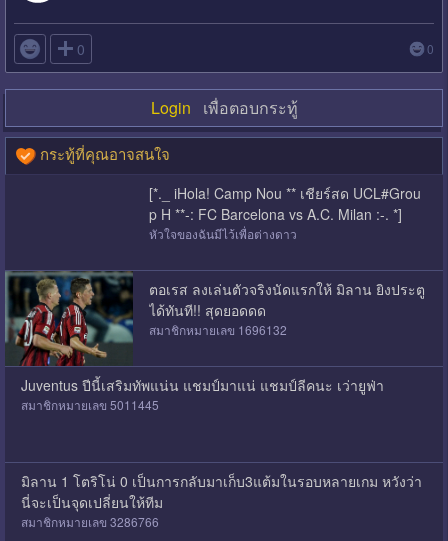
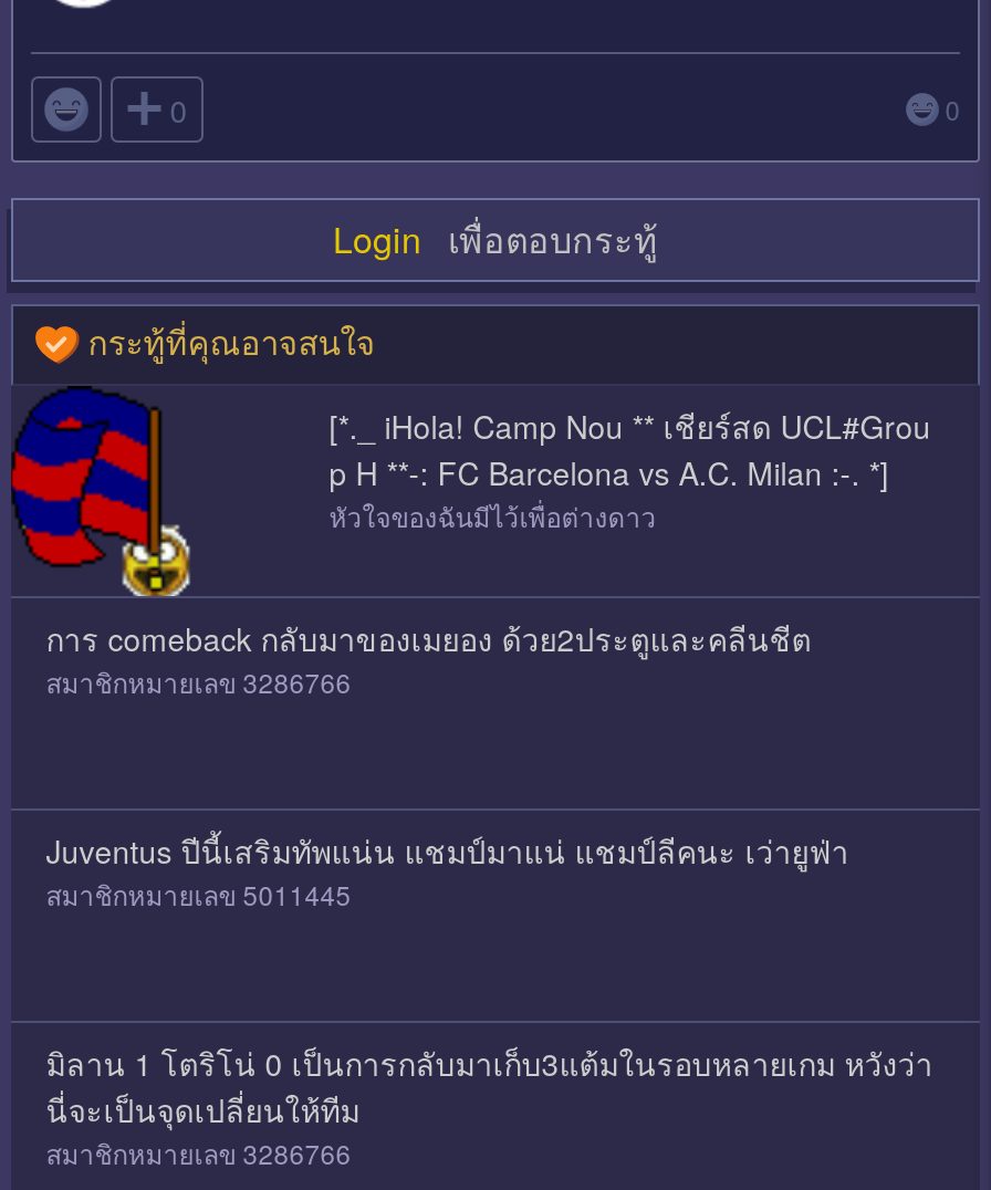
- [image]
- ตอเรส ลงเล่นตัวจริงนัดแรกให้ มิลาน ยิงประตู
- ได้ทันที!! สุดยอดดด
- สมาชิกหมายเลข 1696132
+ [image]
+ การ comeback กลับมาของเมยอง ด้วย2ประตูและคลีนชีต
+ สมาชิกหมายเลข 3286766
